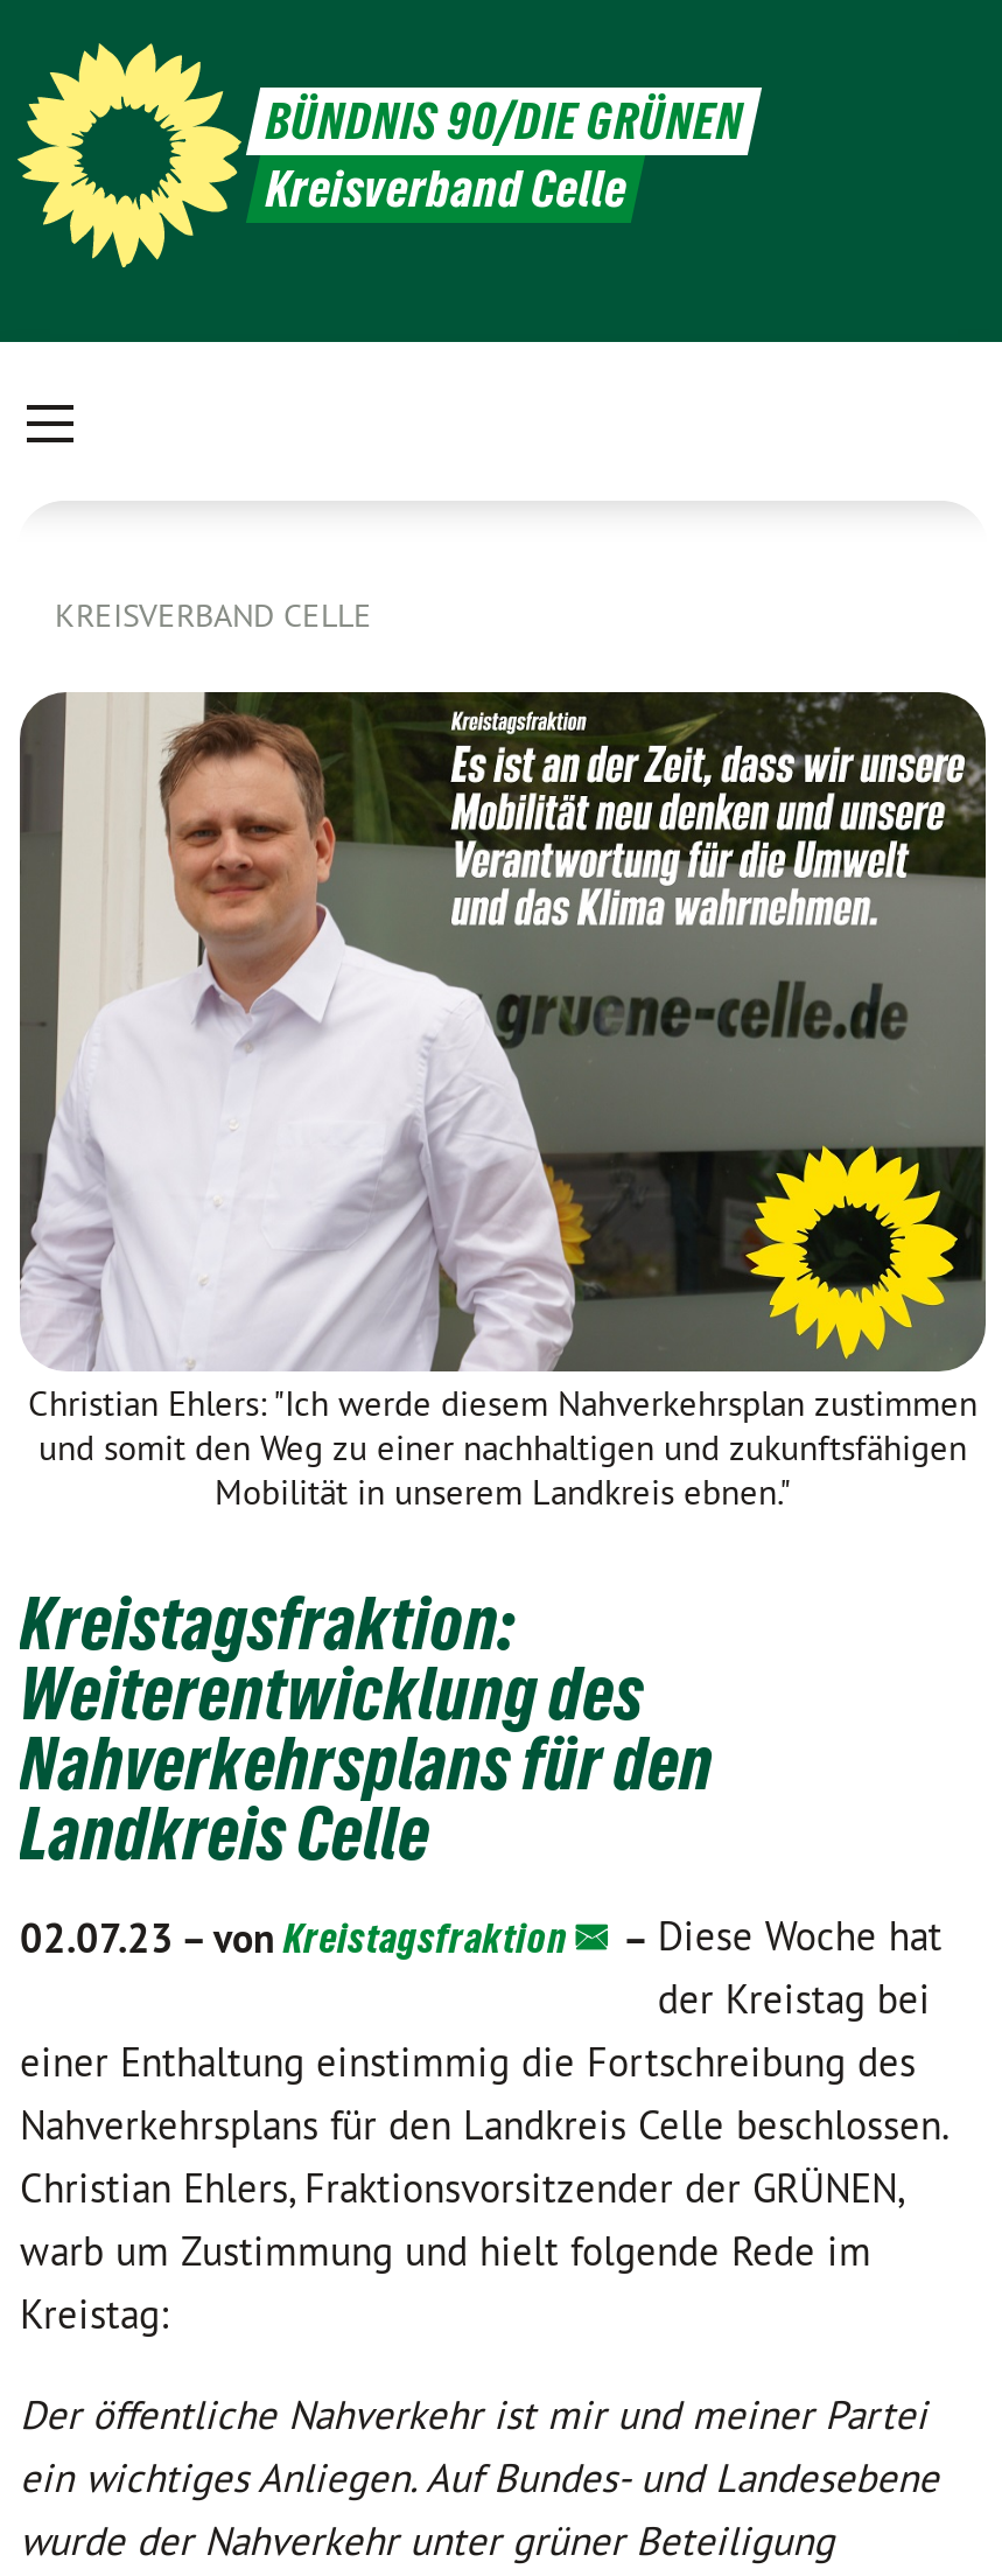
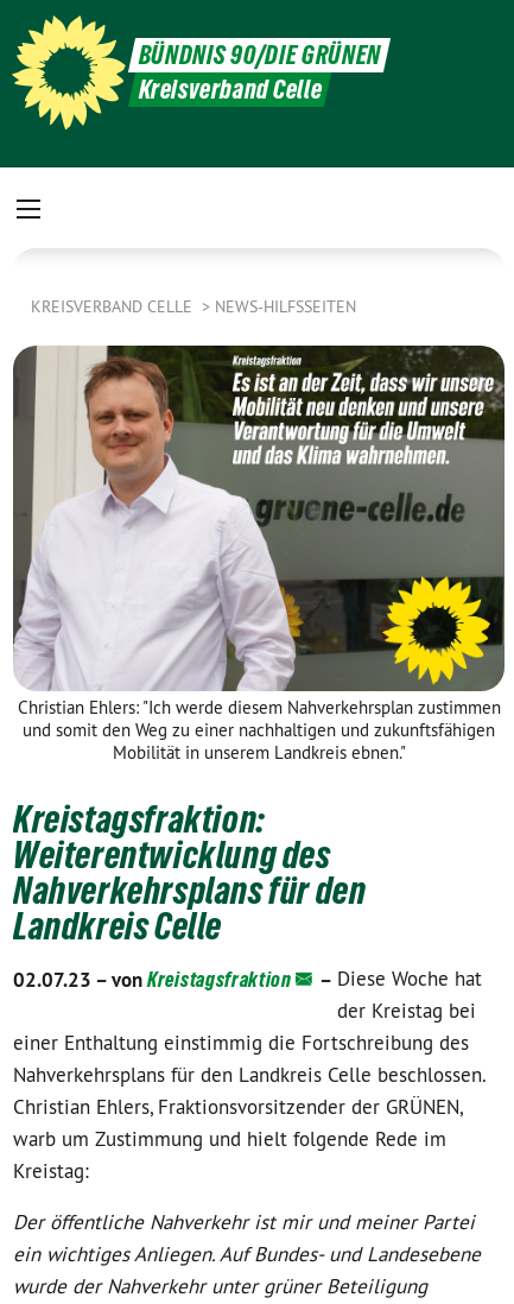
+ NEWS-HILFSSEITEN
